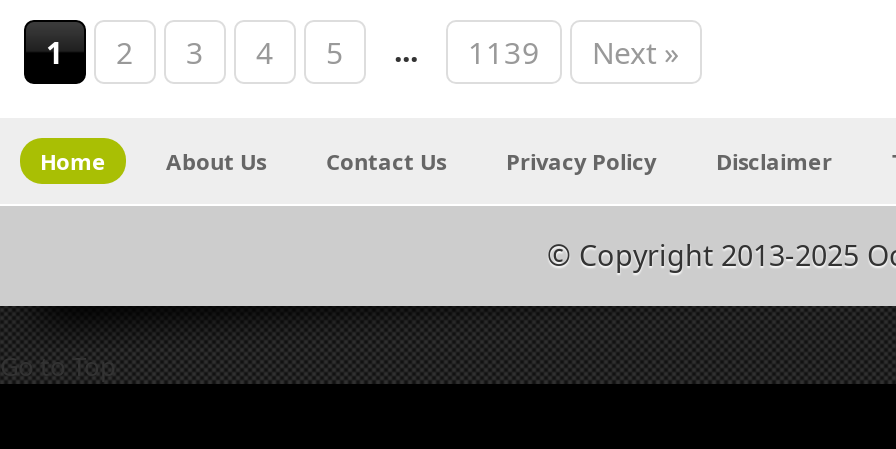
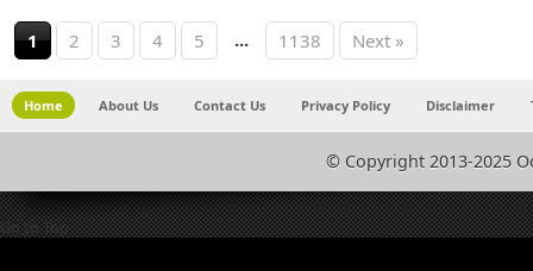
- 1139
+ 1138
